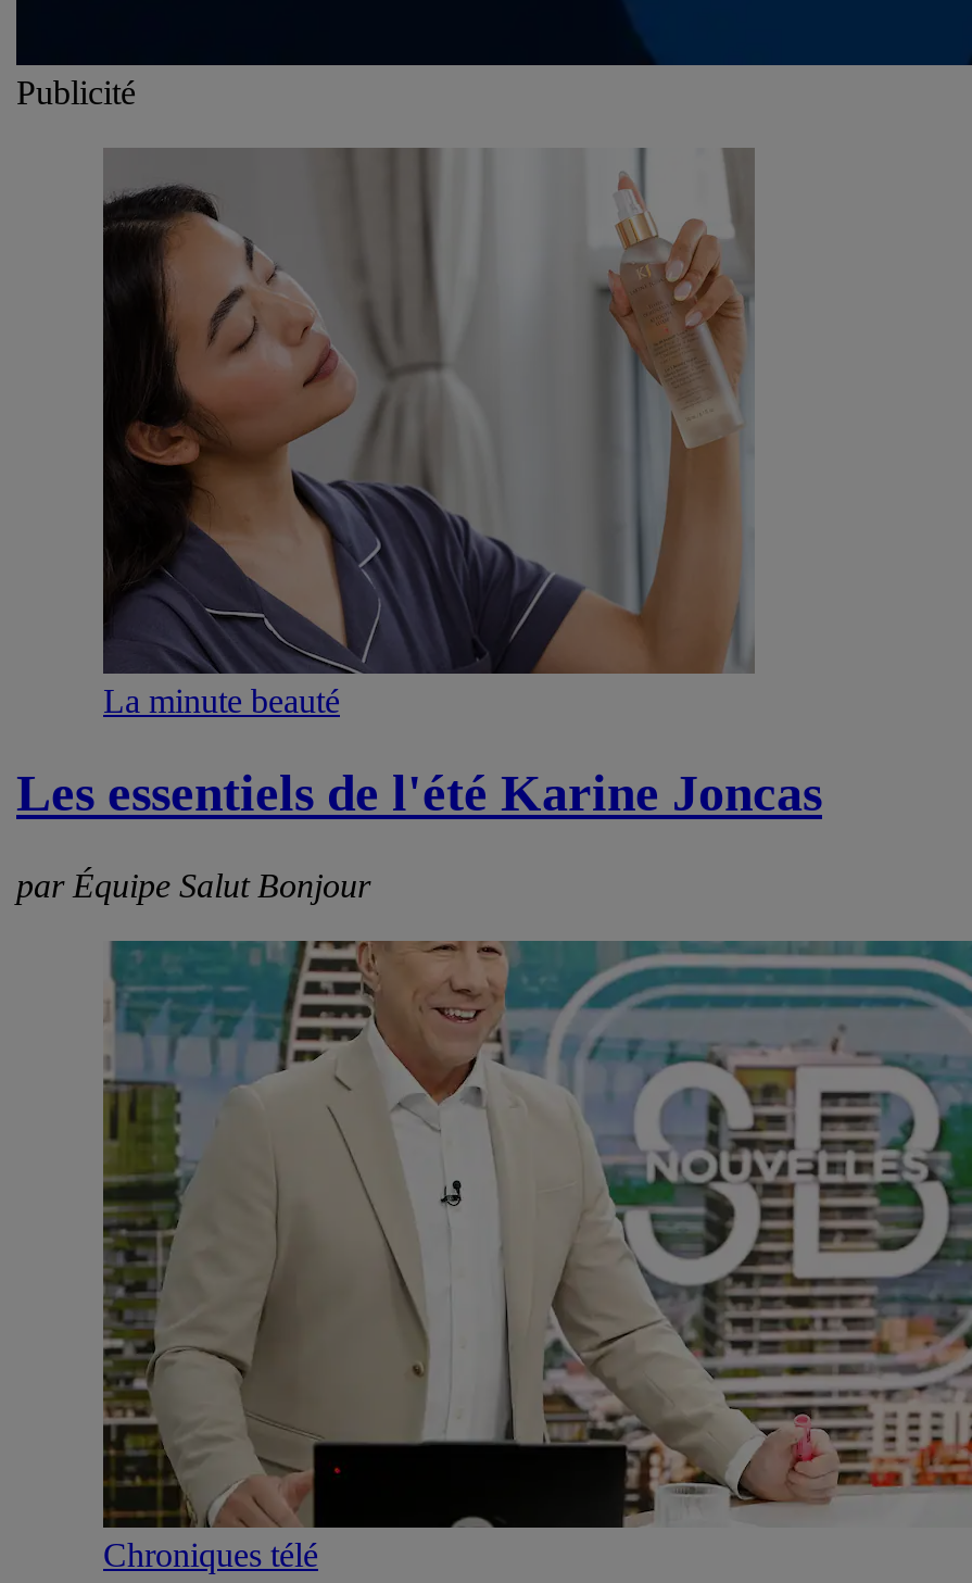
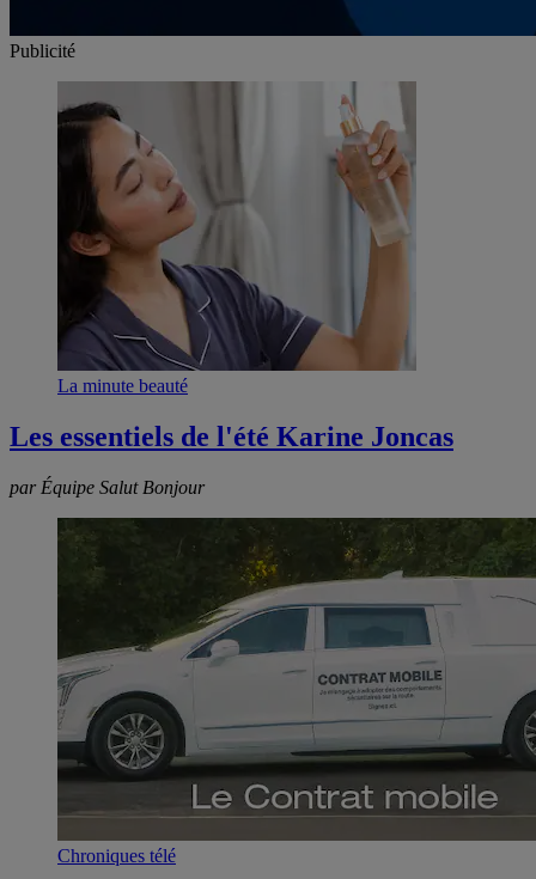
- [image]
+ [image]
